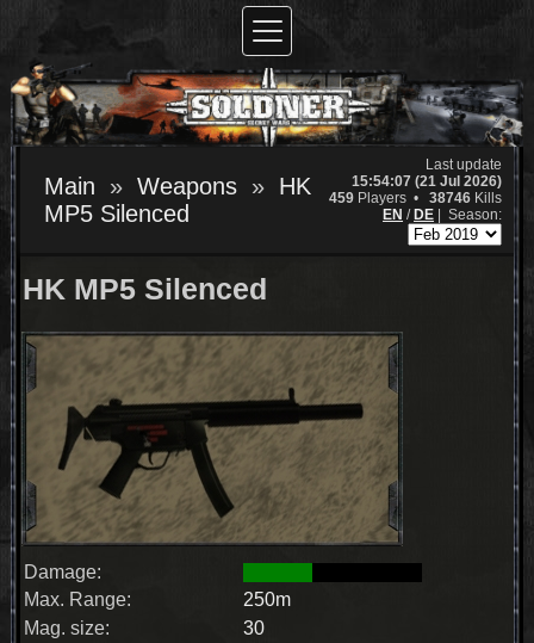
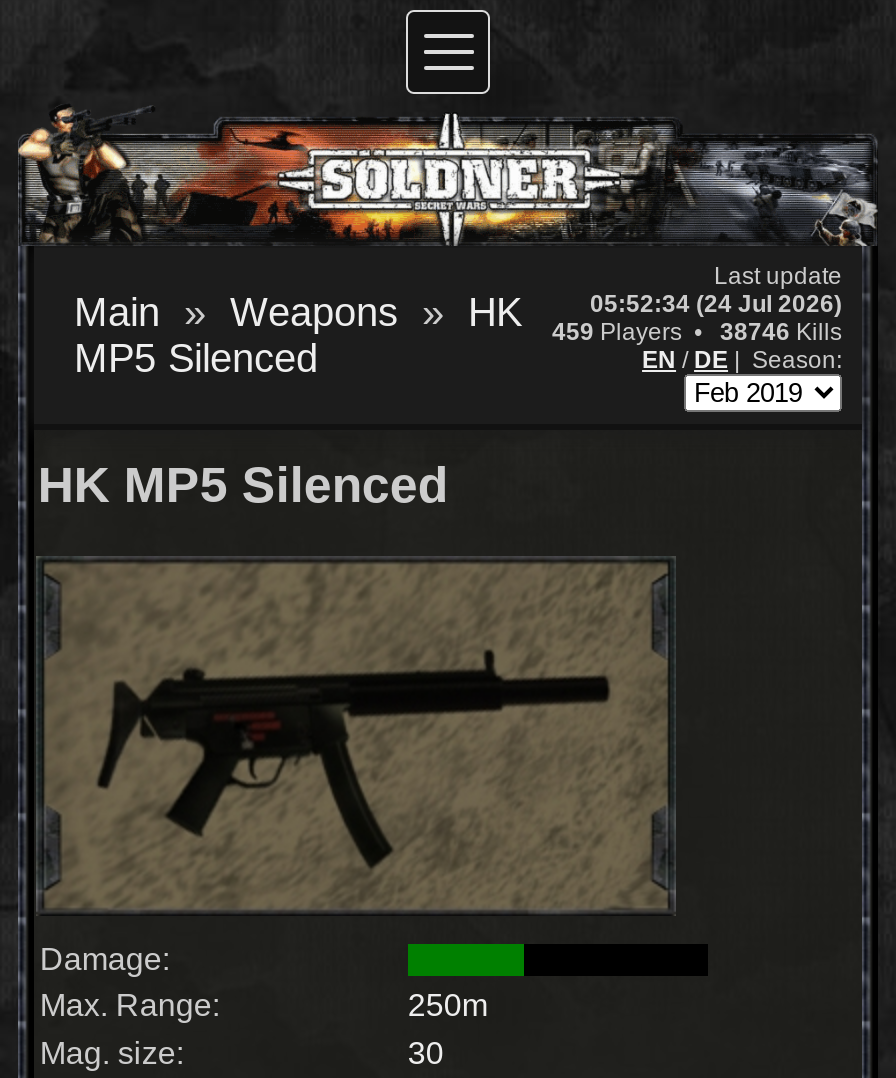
- 15:54:07 (21 Jul 2026)
+ 05:52:34 (24 Jul 2026)
